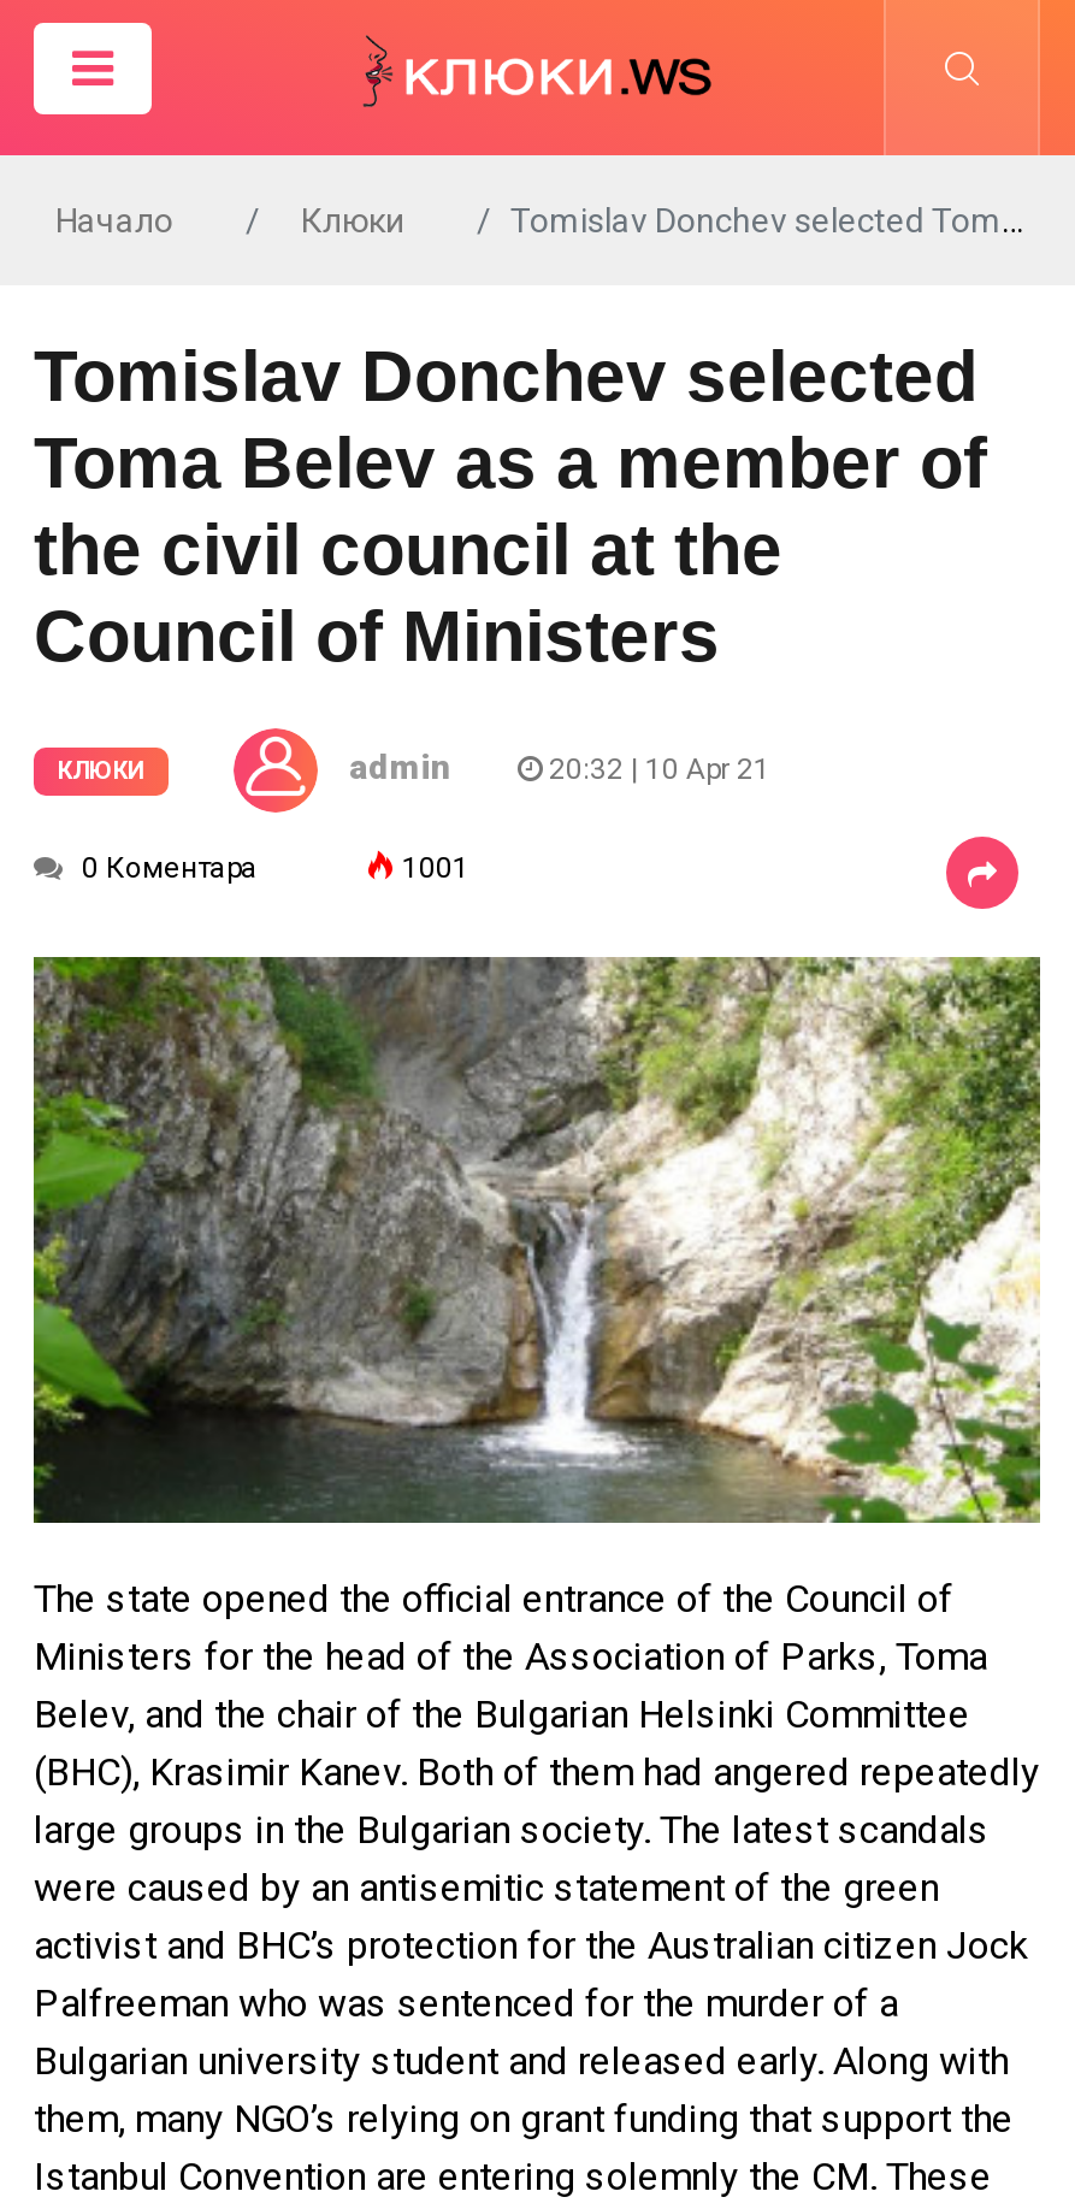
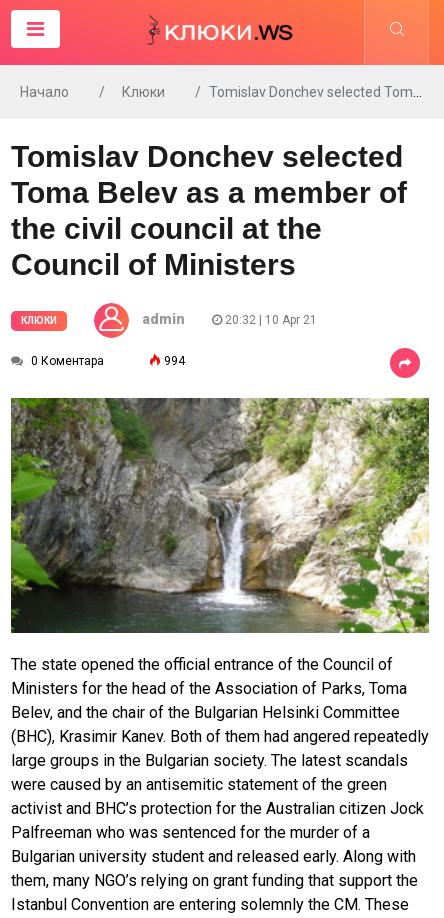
- 1001
+ 994
